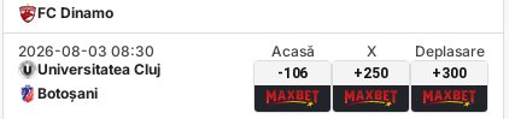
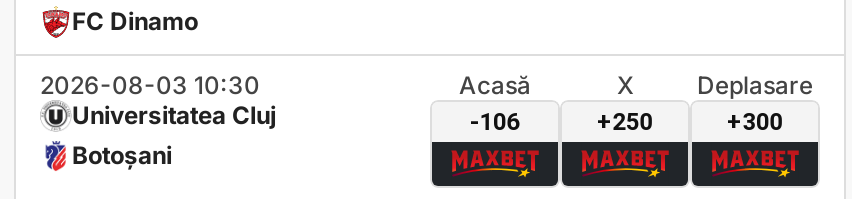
- 2026-08-03 08:30
+ 2026-08-03 10:30
